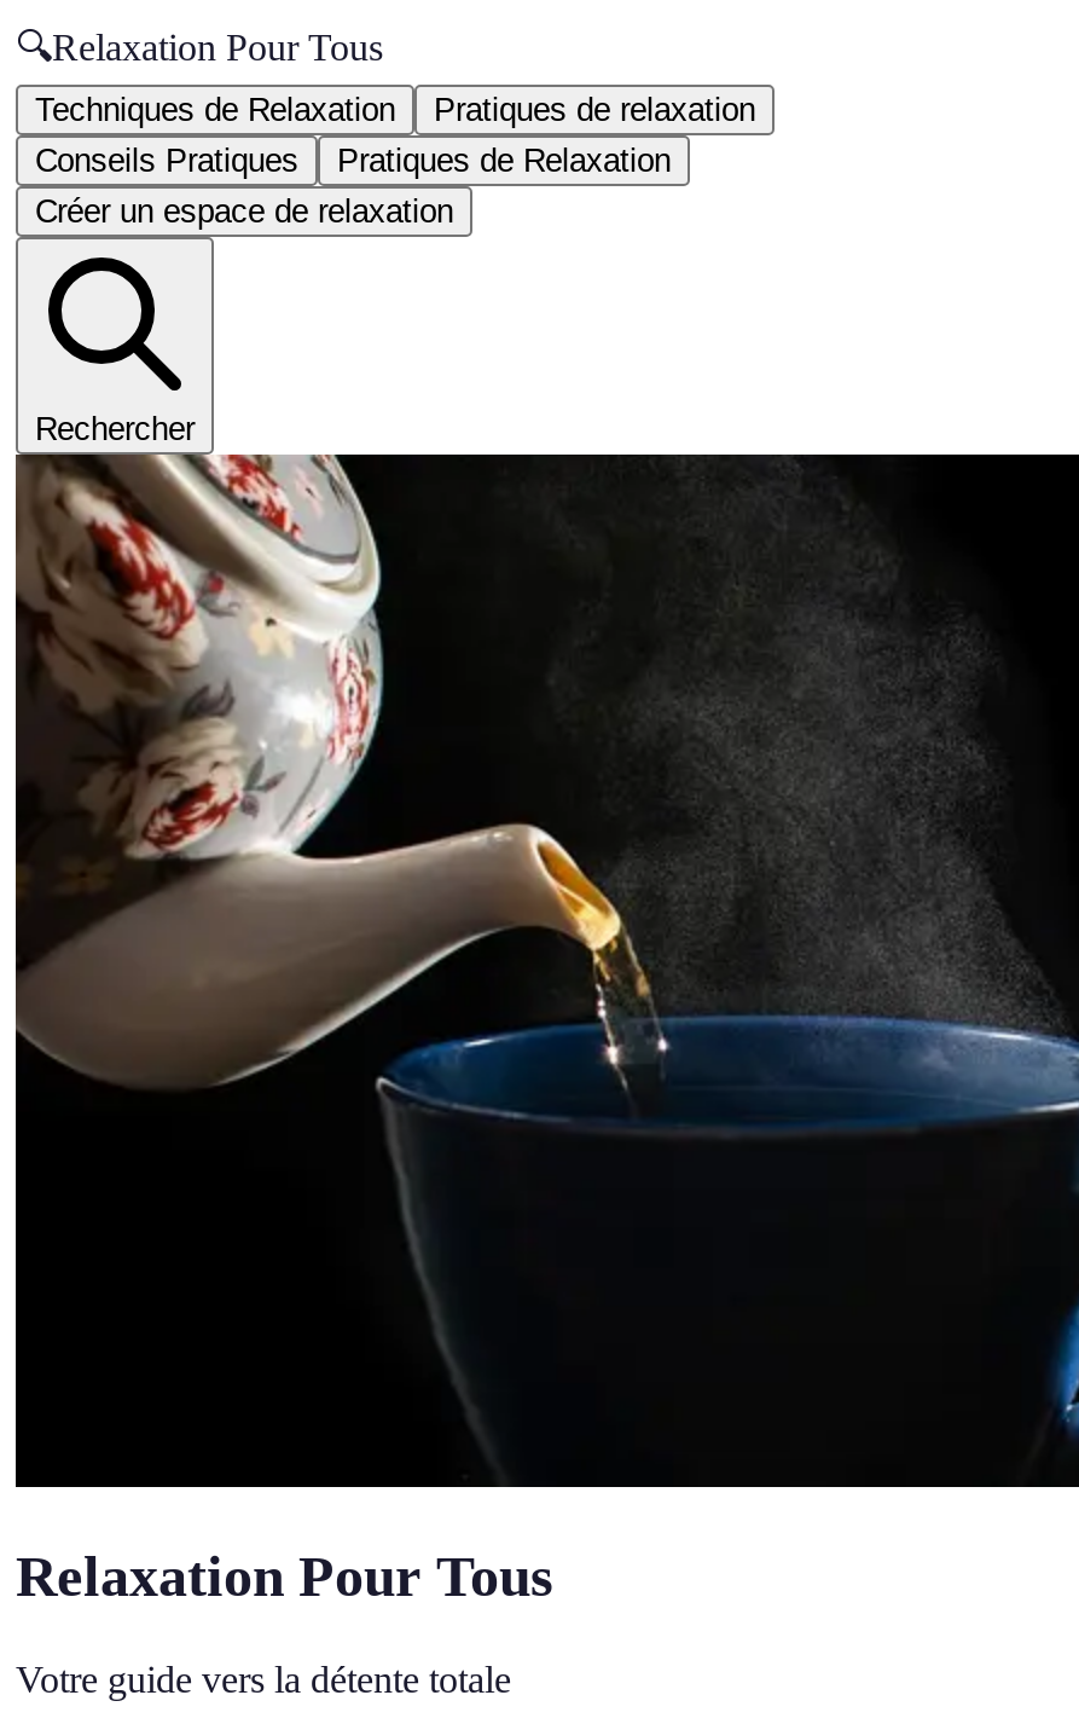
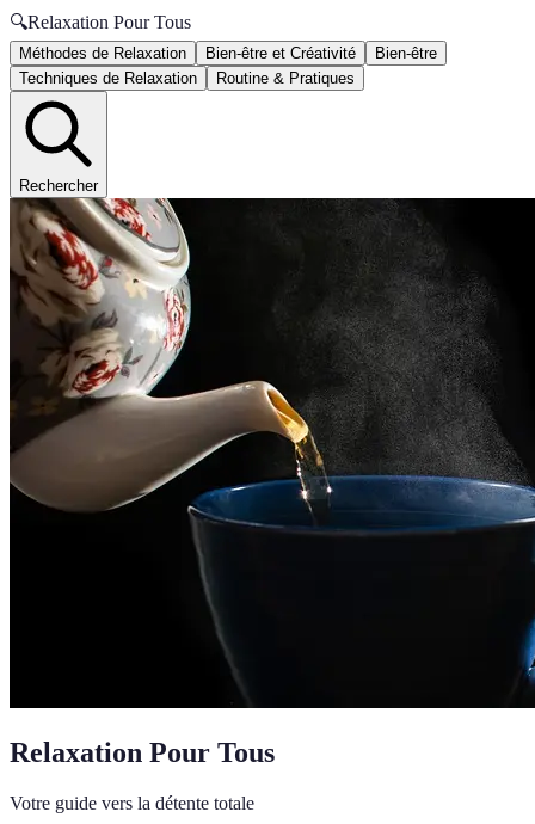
+ Méthodes de Relaxation
+ Bien-être et Créativité
+ Bien-être

- Pratiques de relaxation
- Conseils Pratiques
- Pratiques de Relaxation
- Créer un espace de relaxation
+ Routine & Pratiques

moved down: Techniques de Relaxation
